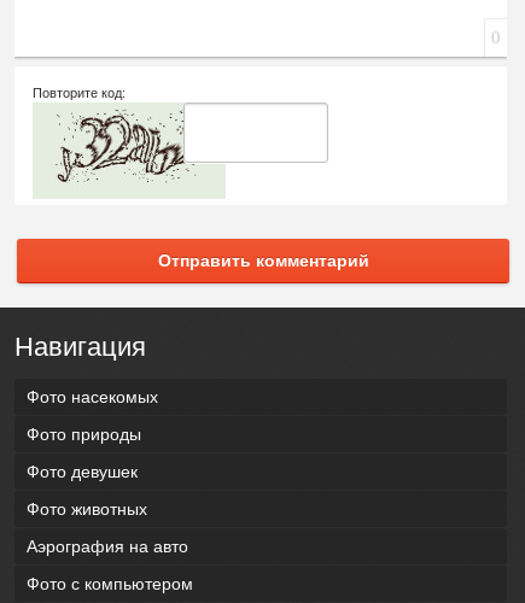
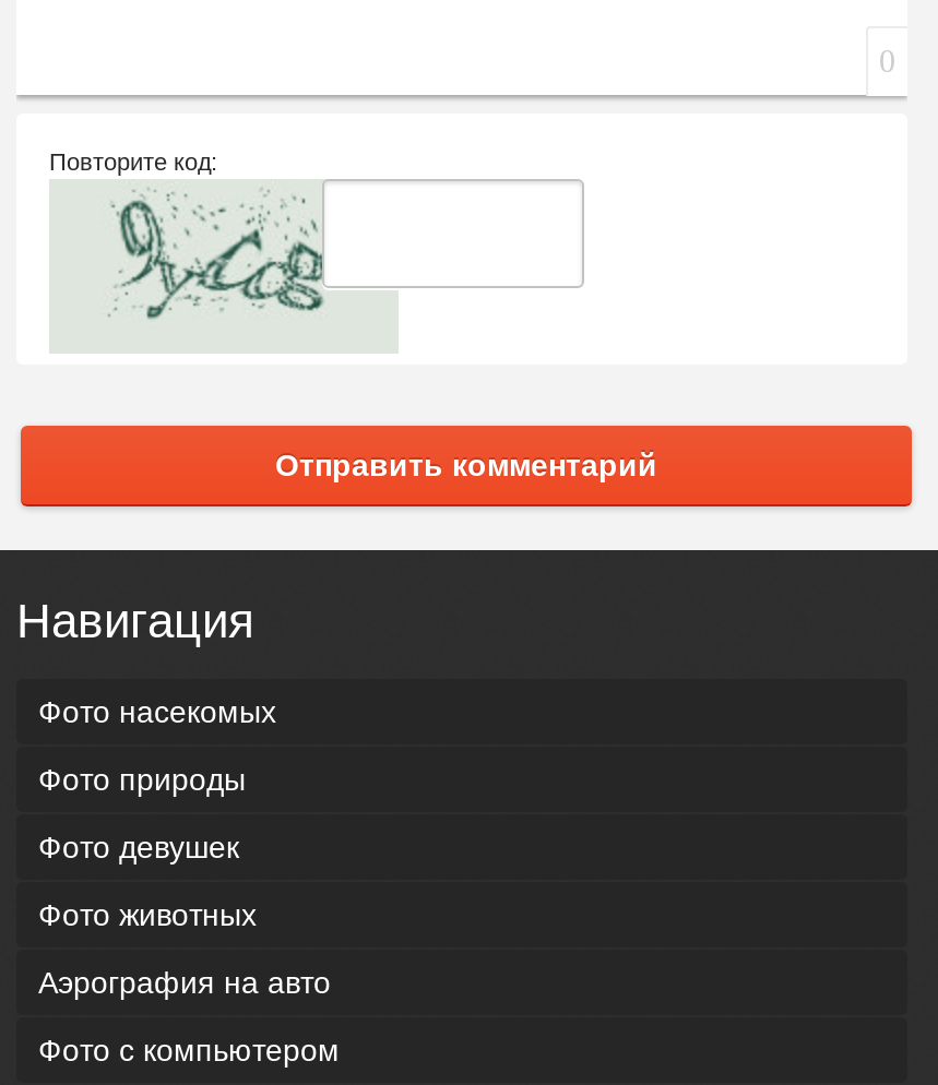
- [image]
+ [image]
